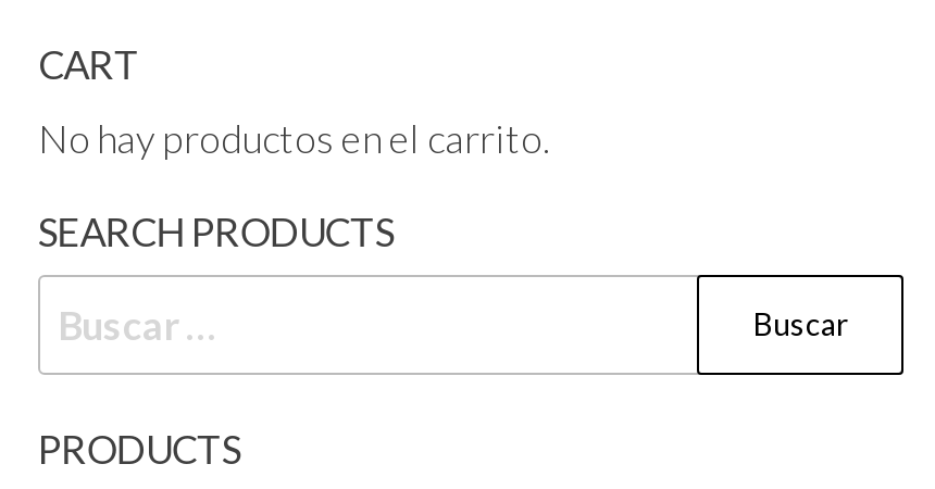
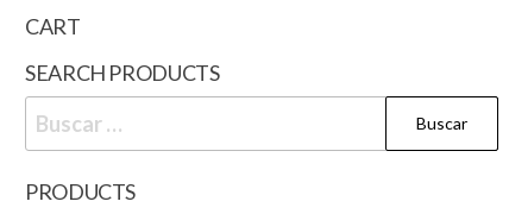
- No hay productos en el carrito.
